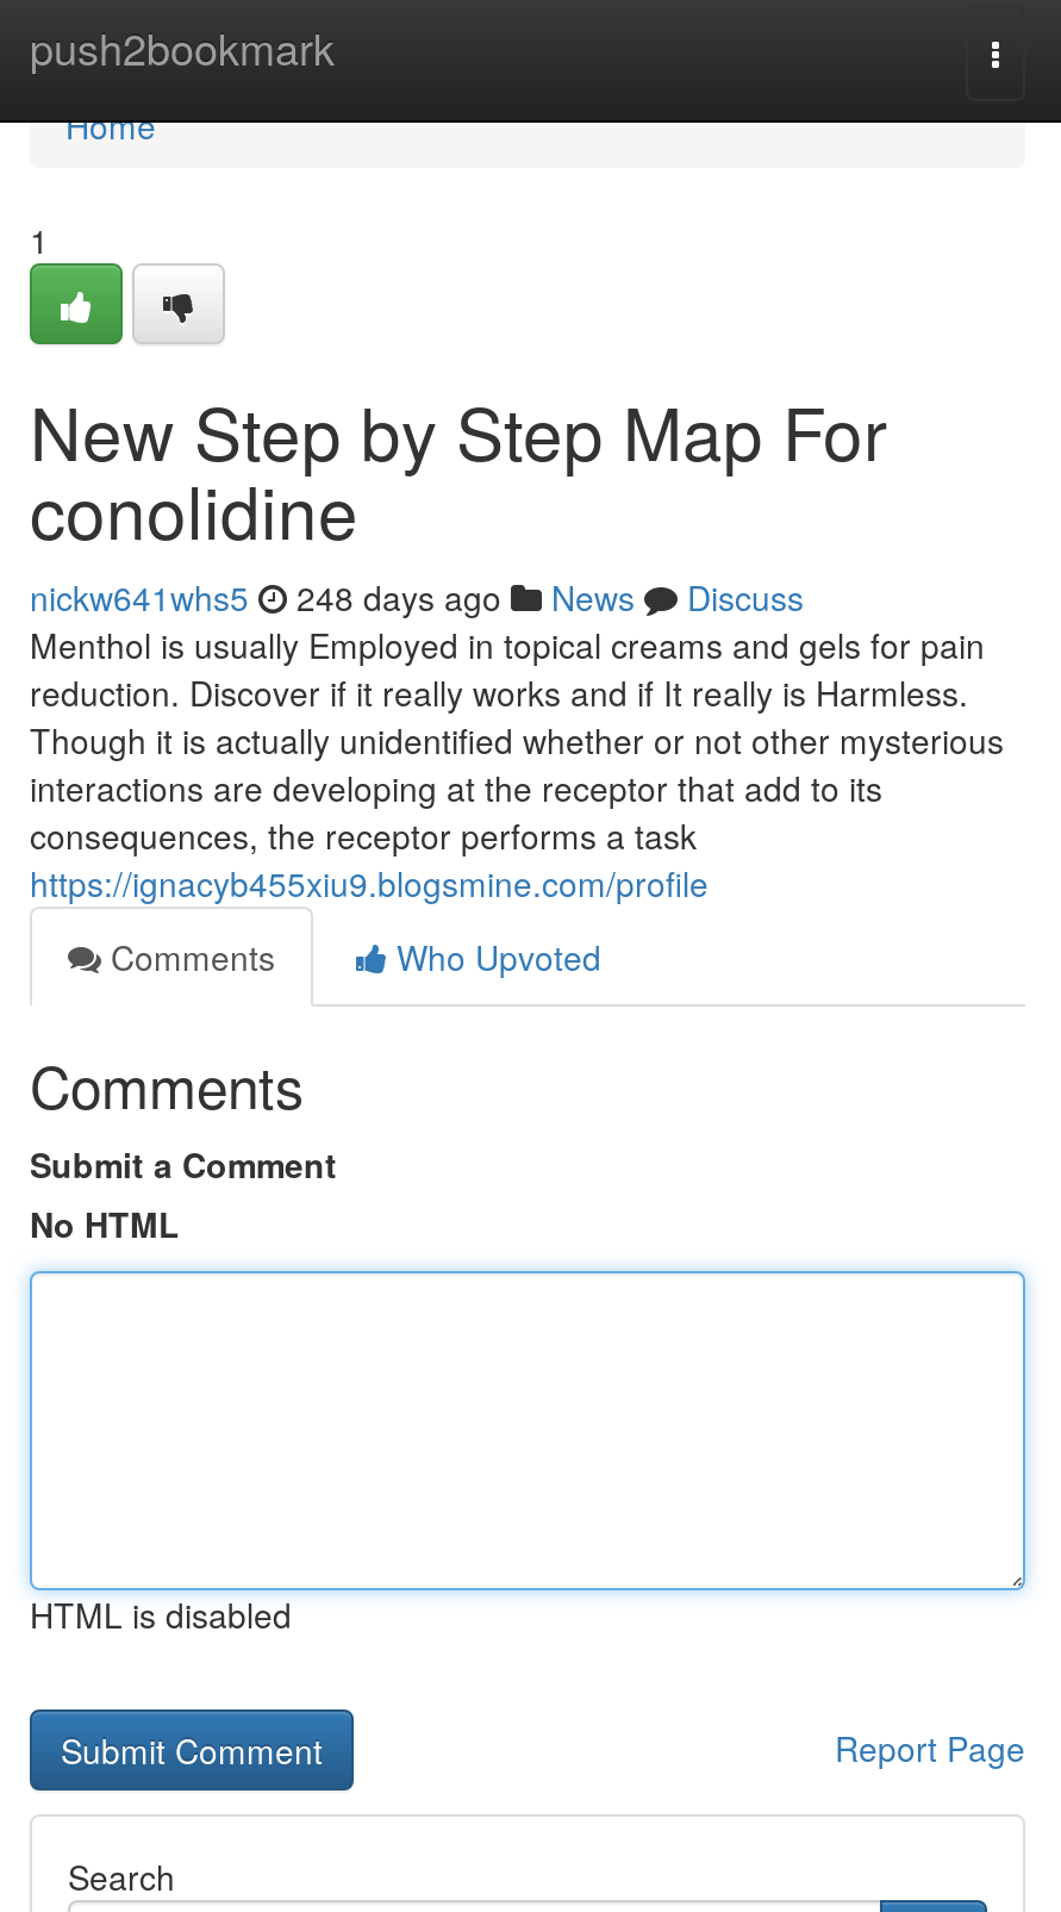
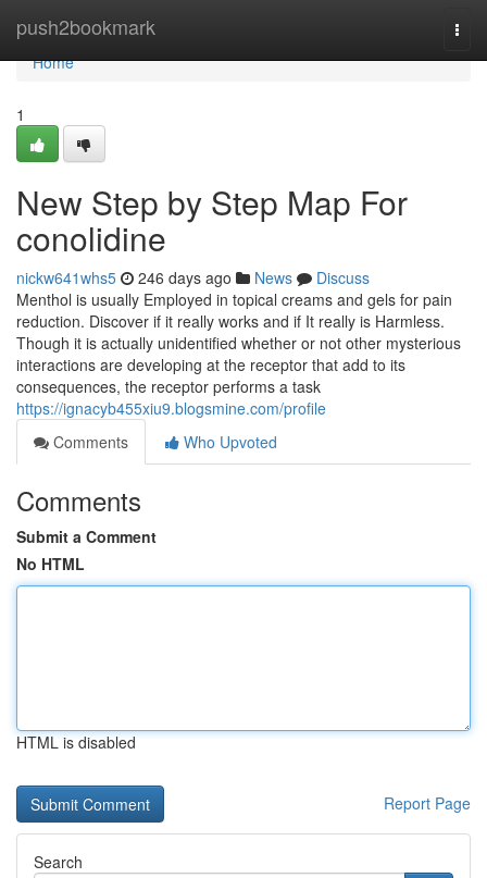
- nickw641whs5 248 days ago News Discuss
+ nickw641whs5 246 days ago News Discuss
